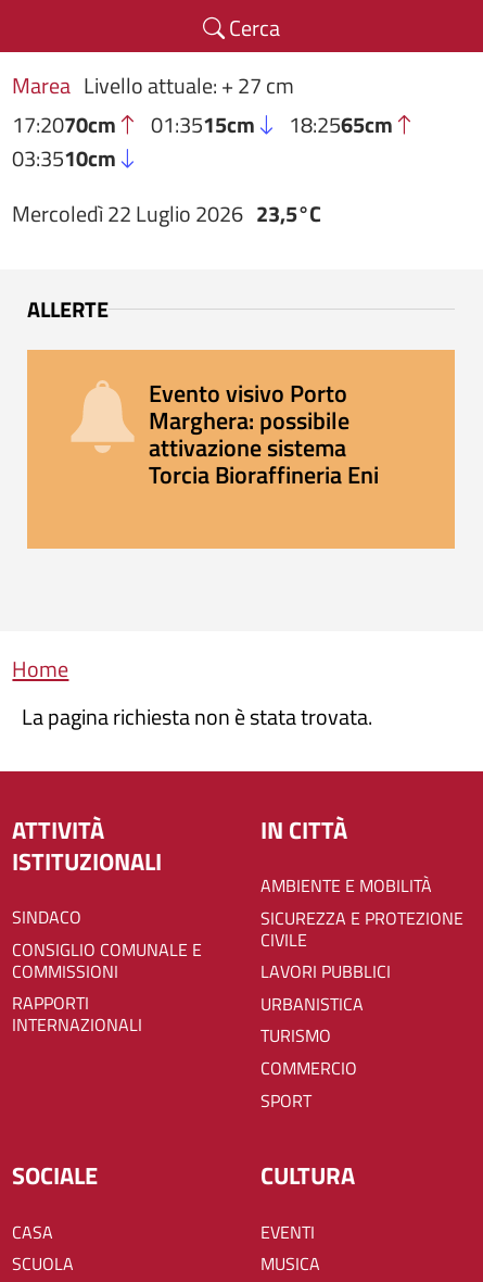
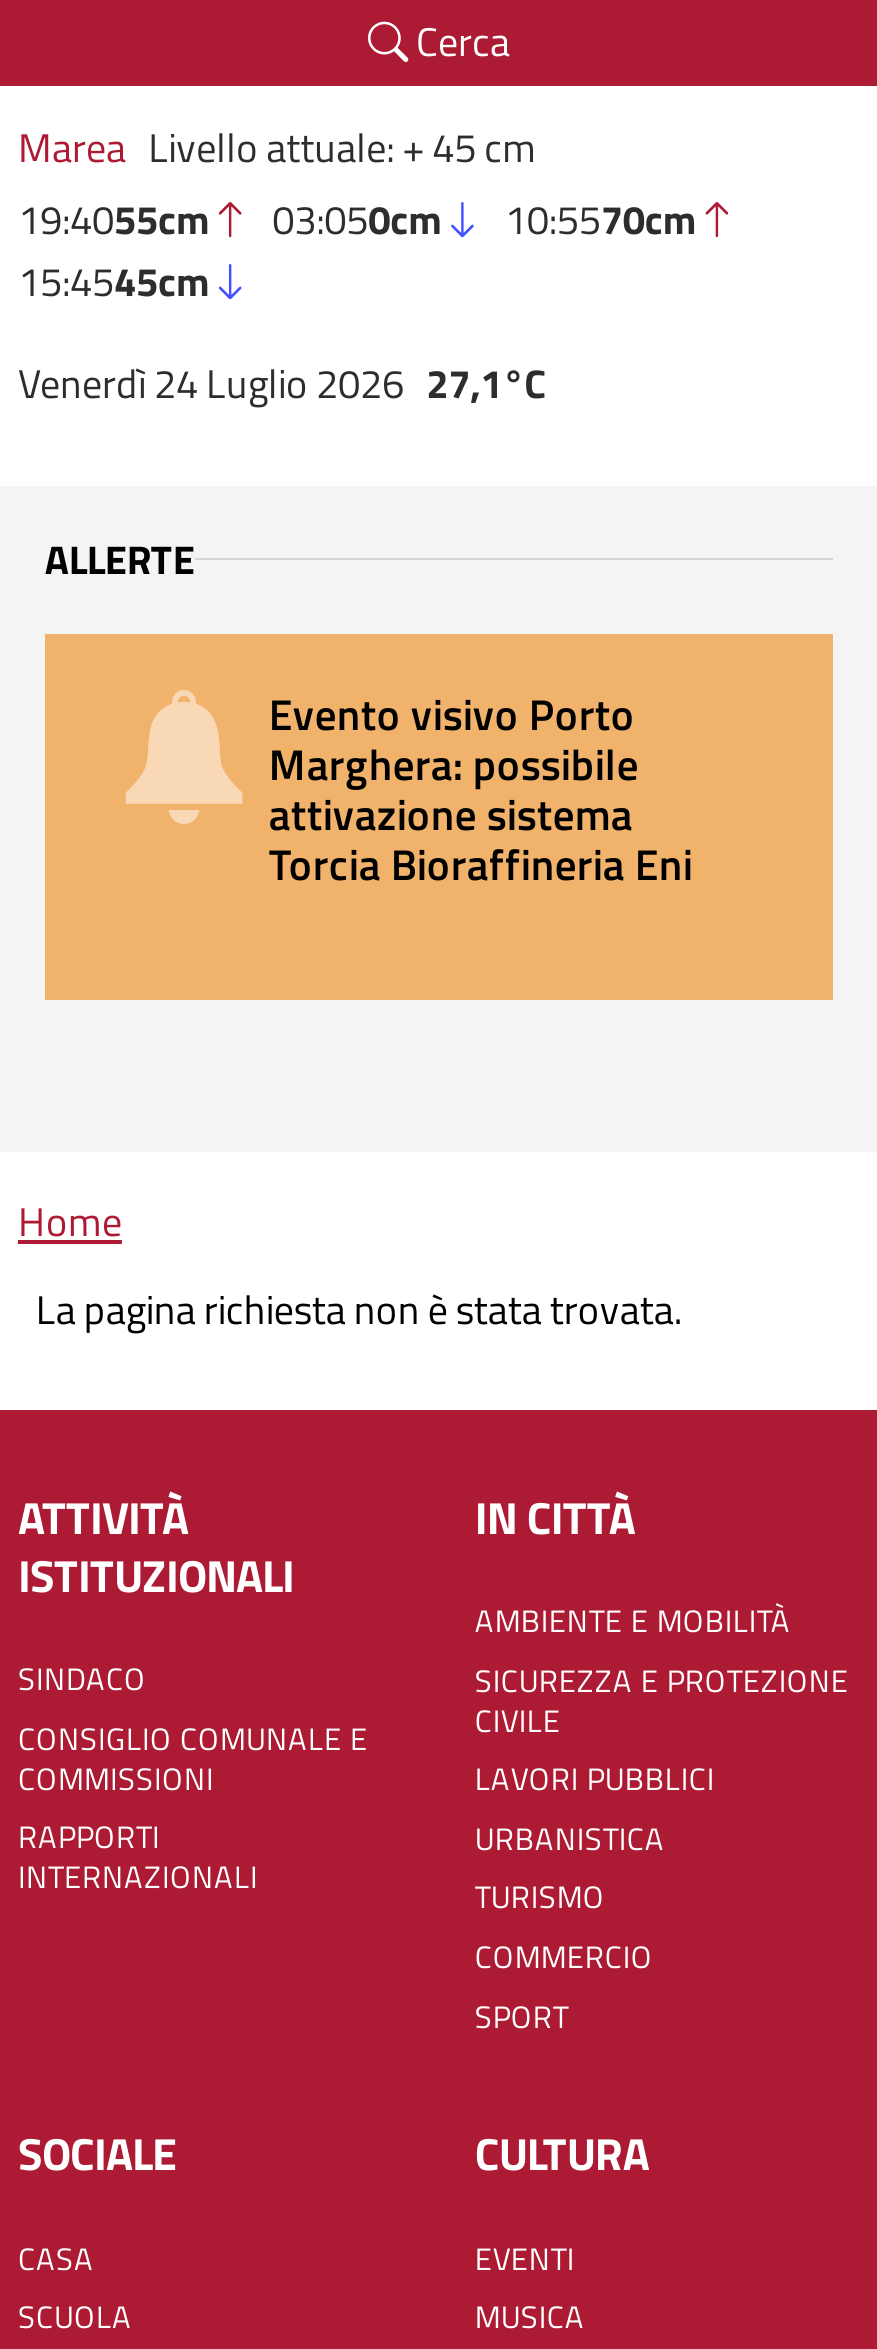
- Marea Livello attuale: + 27 cm
- 17:2070cm
- 01:3515cm
- 18:2565cm
- 03:3510cm
+ Marea Livello attuale: + 45 cm
+ 19:4055cm
+ 03:050cm
+ 10:5570cm
+ 15:4545cm

- Mercoledì 22 Luglio 2026 23,5°C
+ Venerdì 24 Luglio 2026 27,1°C
